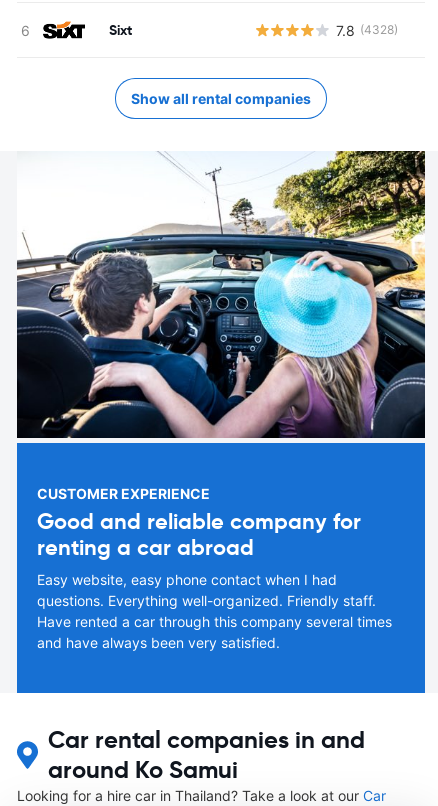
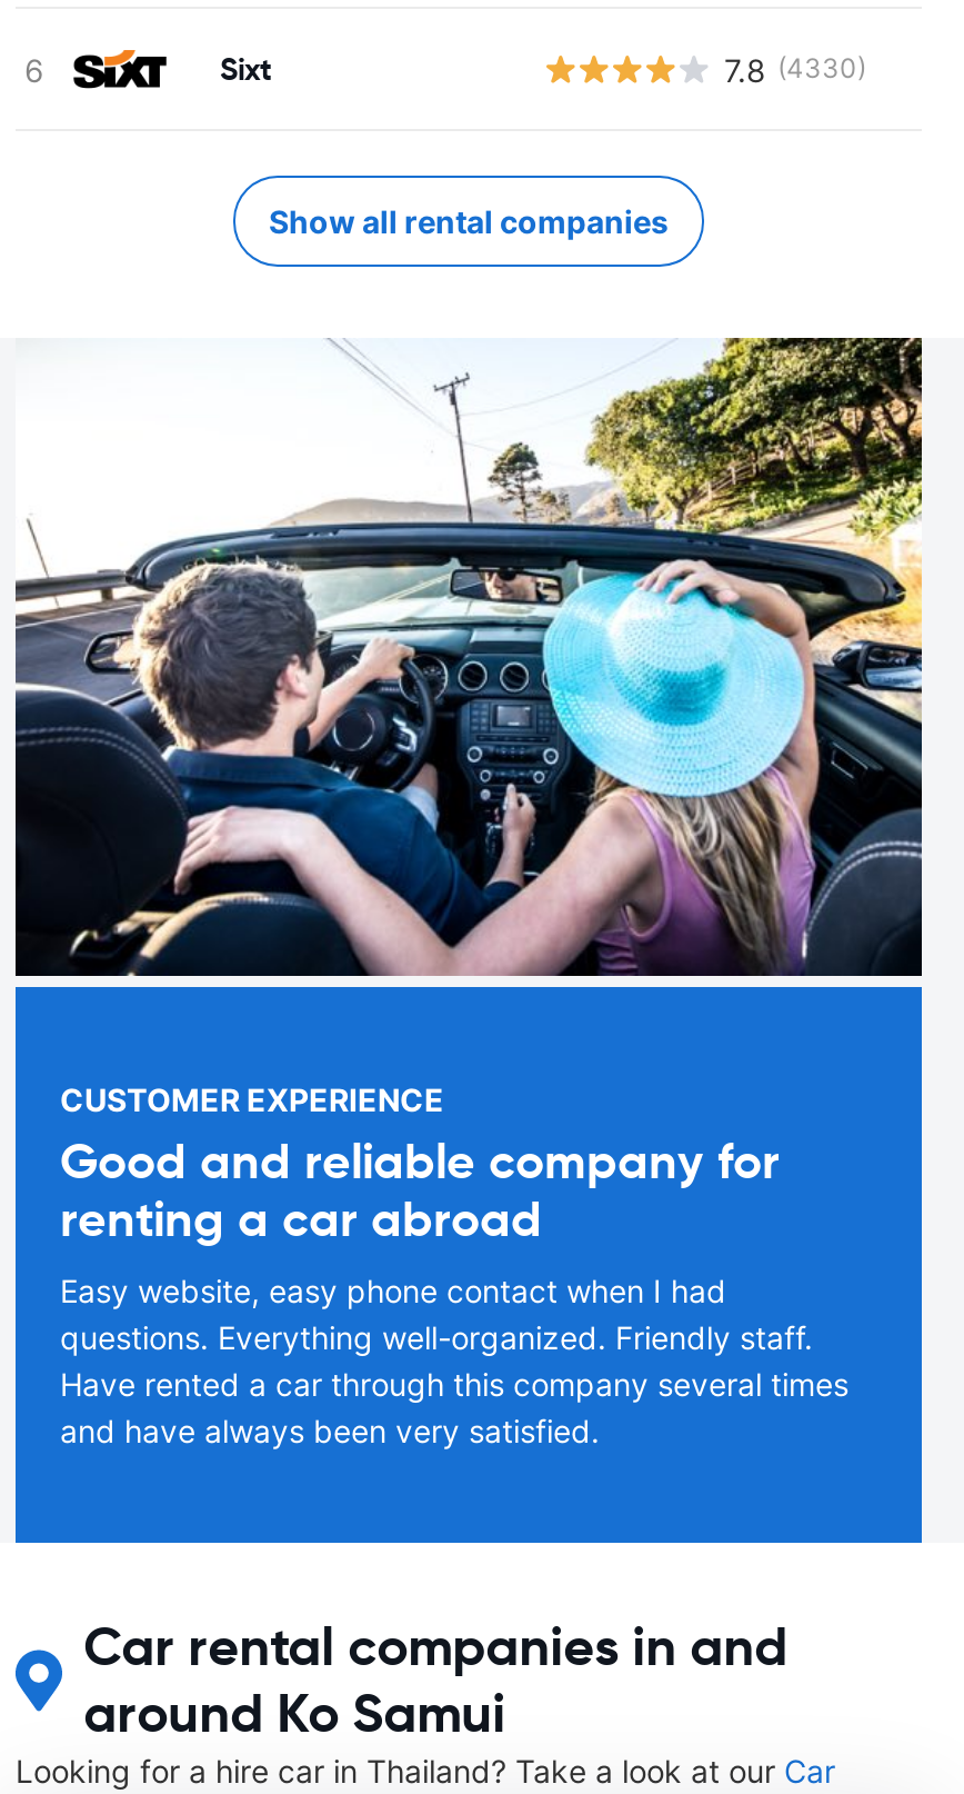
- 7.8 (4328)
+ 7.8 (4330)
